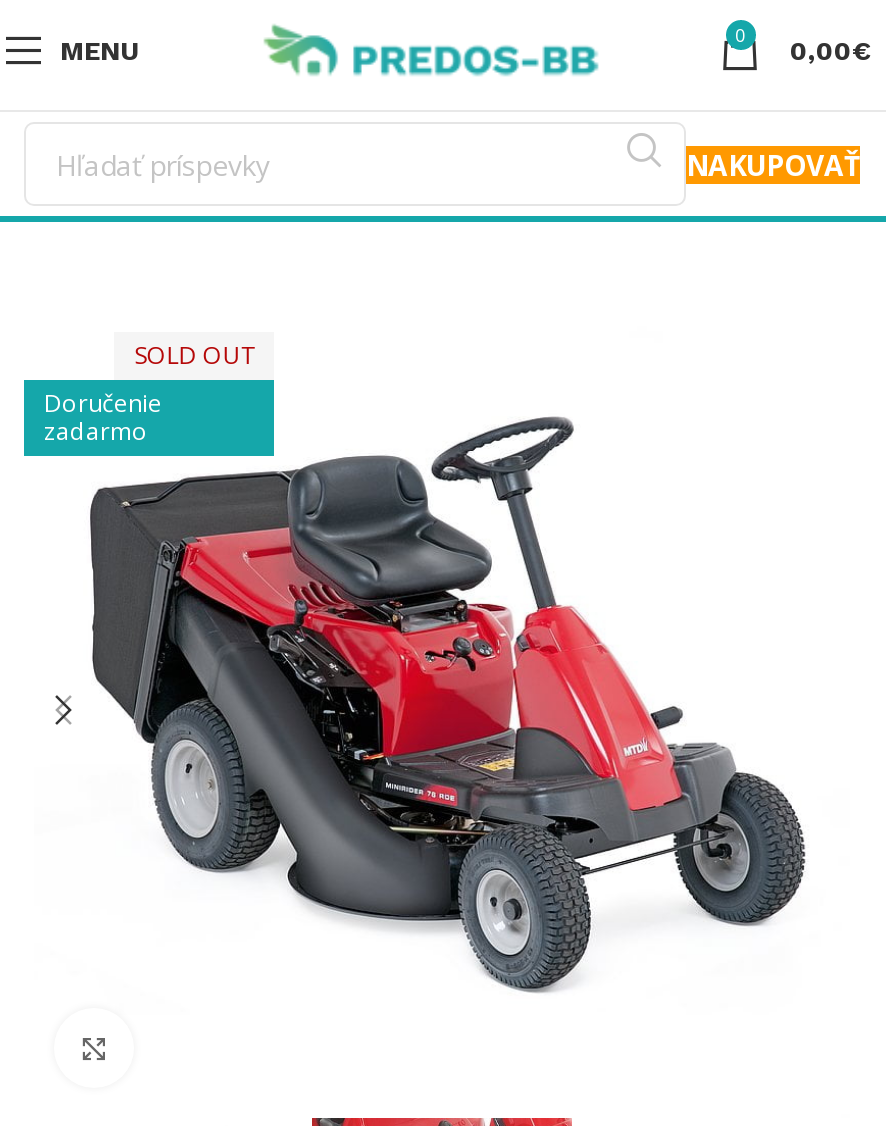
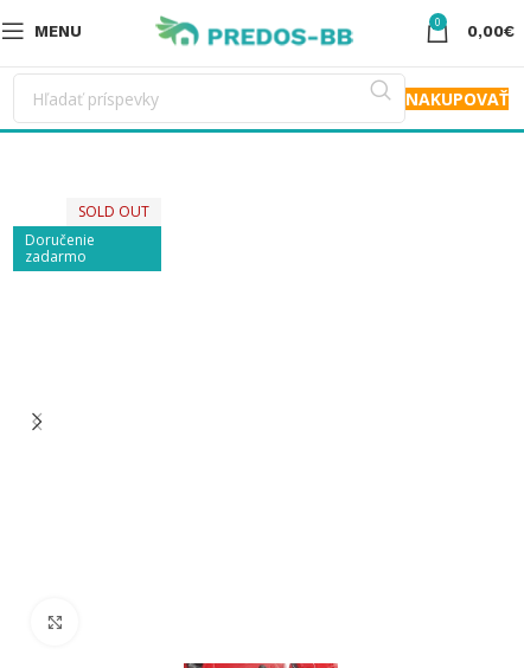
- [image]
